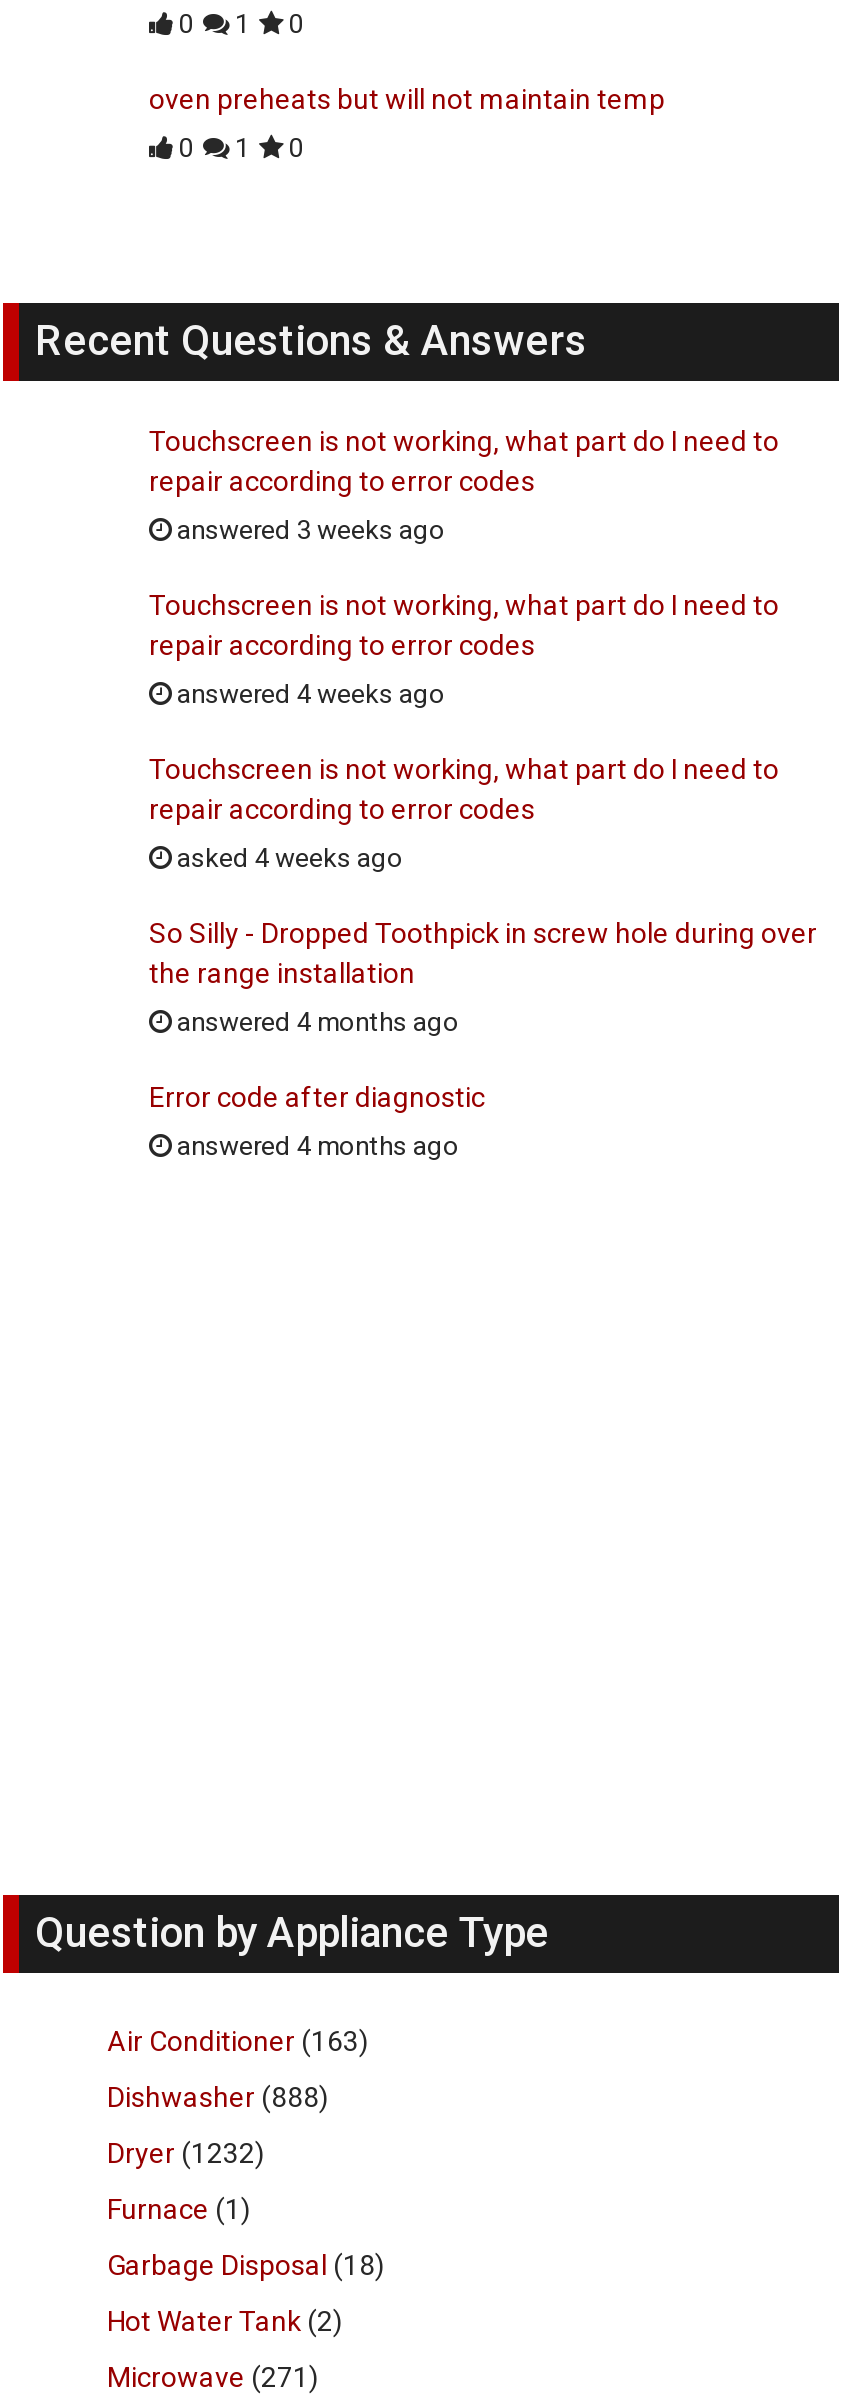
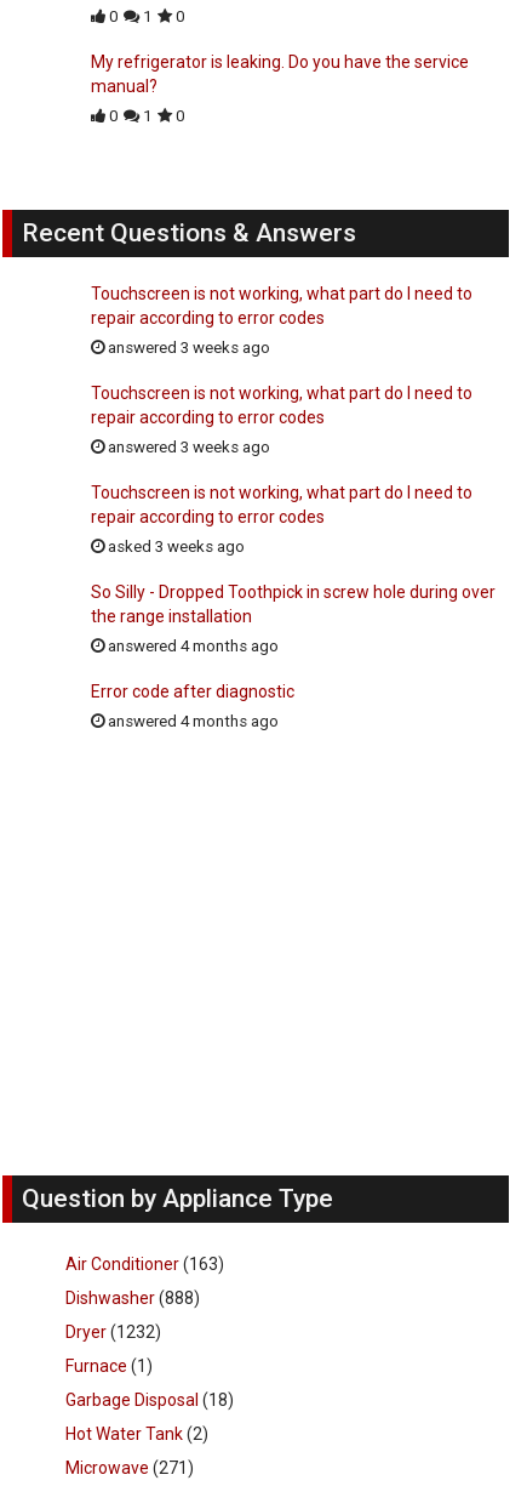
- oven preheats but will not maintain temp
+ My refrigerator is leaking. Do you have the service
+ manual?

- answered 4 weeks ago
+ answered 3 weeks ago

- asked 4 weeks ago
+ asked 3 weeks ago
